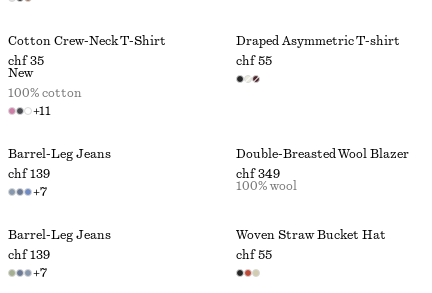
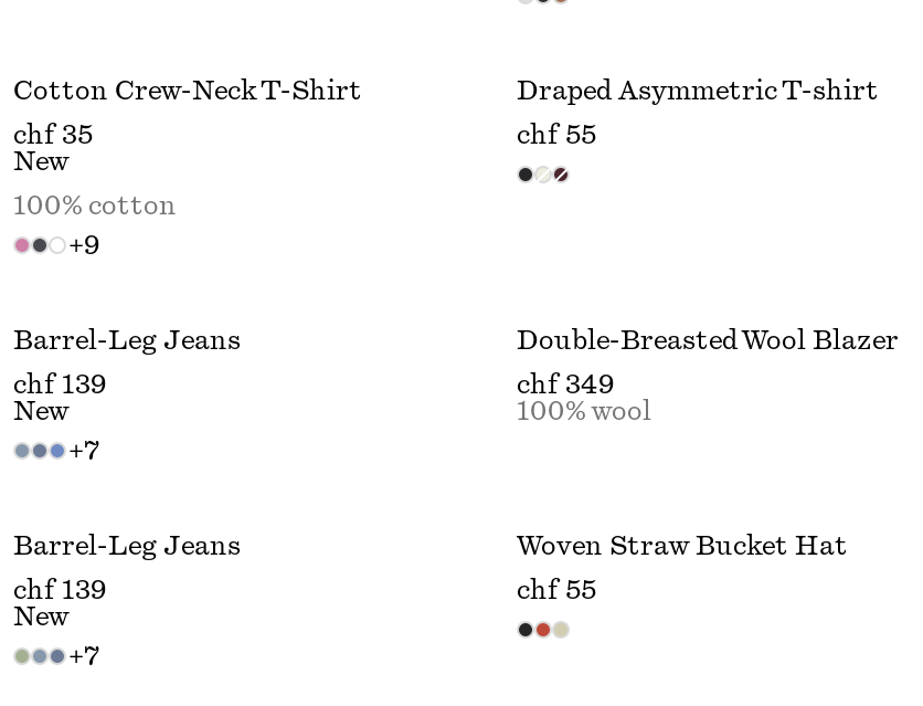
- +11
+ +9

+ New

+ New
